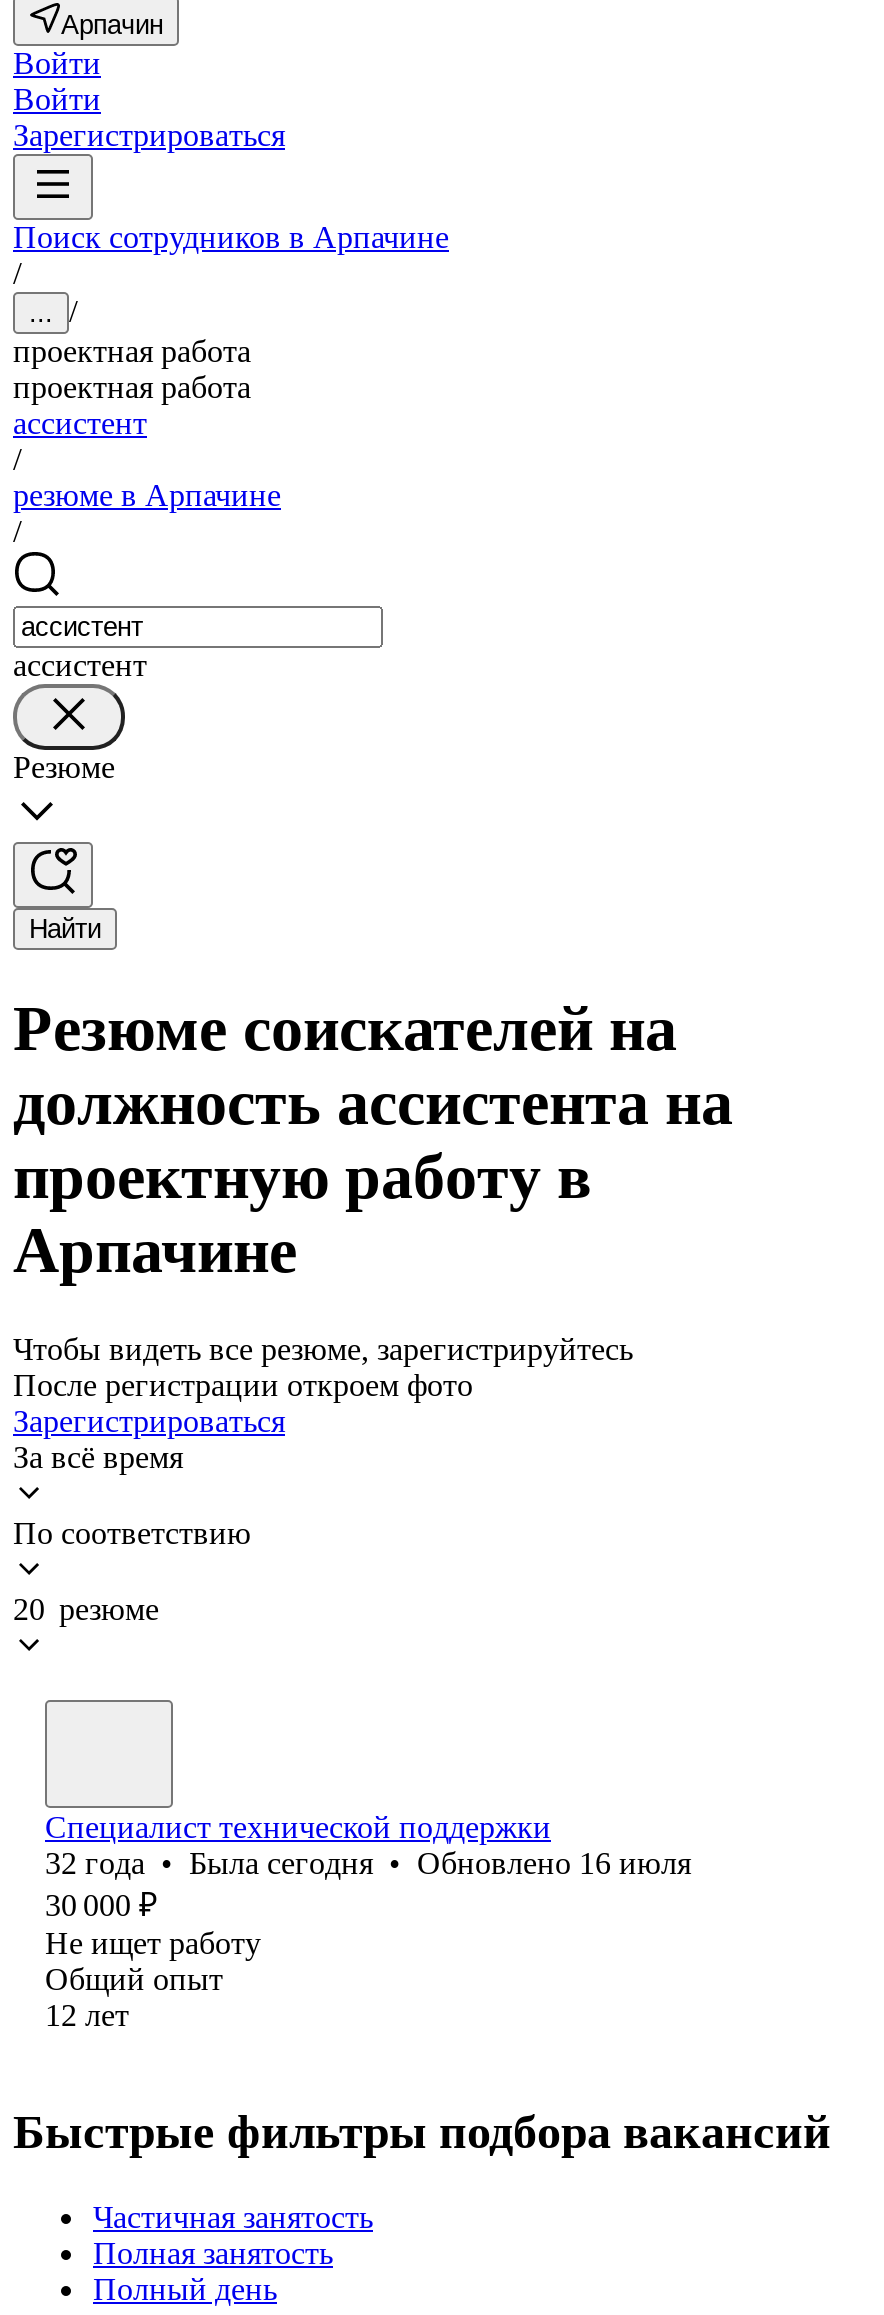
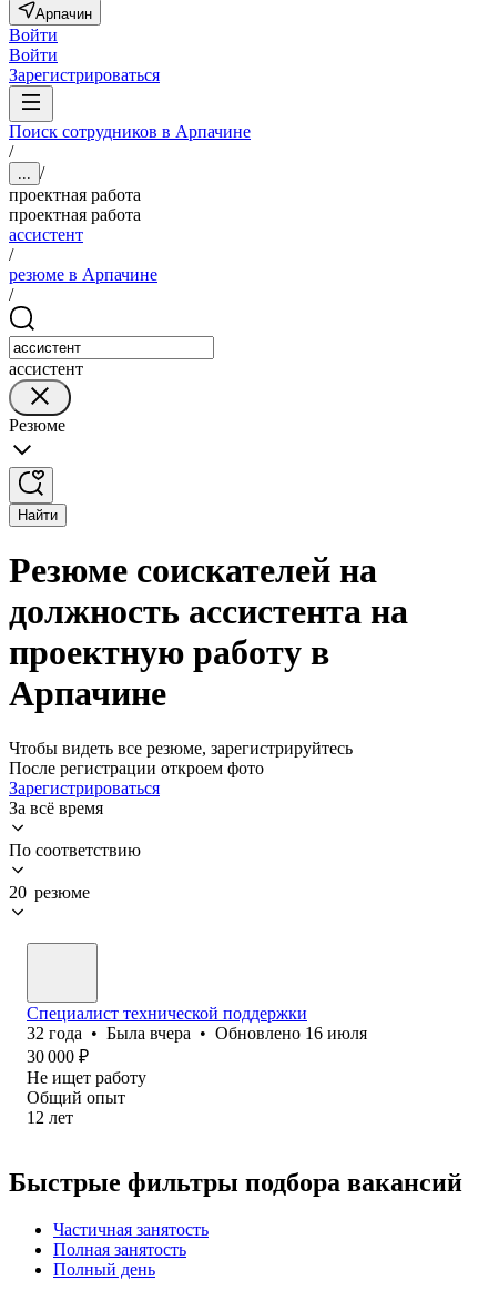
- 32 года • Была сегодня • Обновлено 16 июля
+ 32 года • Была вчера • Обновлено 16 июля
